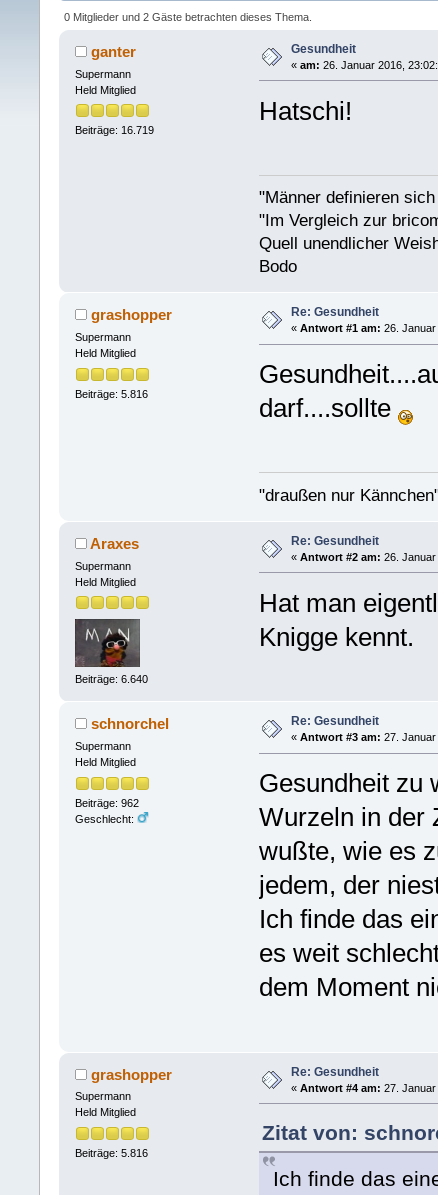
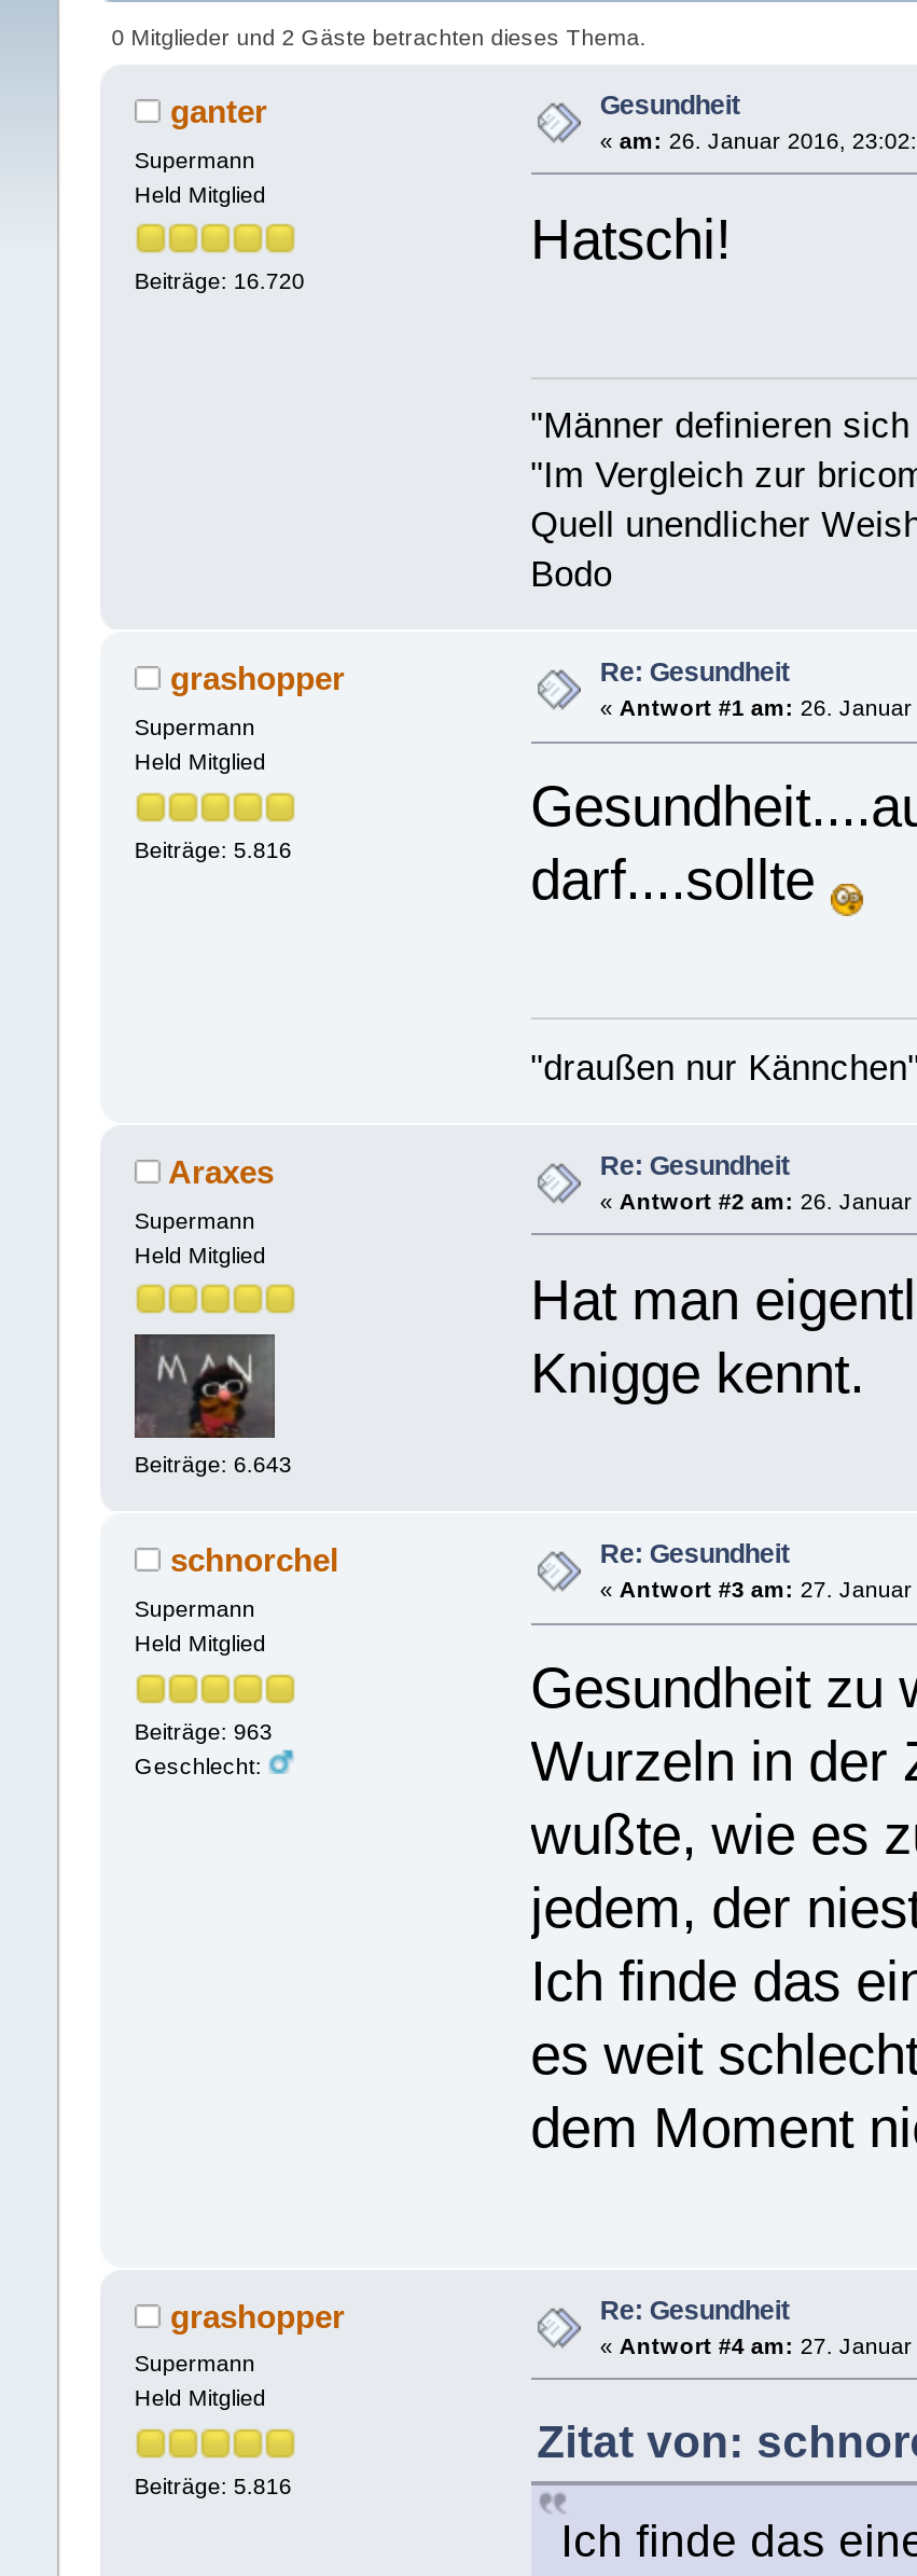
- Beiträge: 16.719
+ Beiträge: 16.720

- Beiträge: 6.640
+ Beiträge: 6.643

- Beiträge: 962
+ Beiträge: 963
